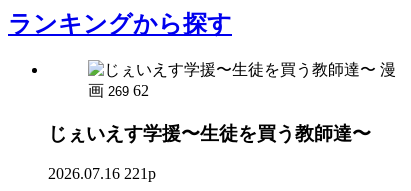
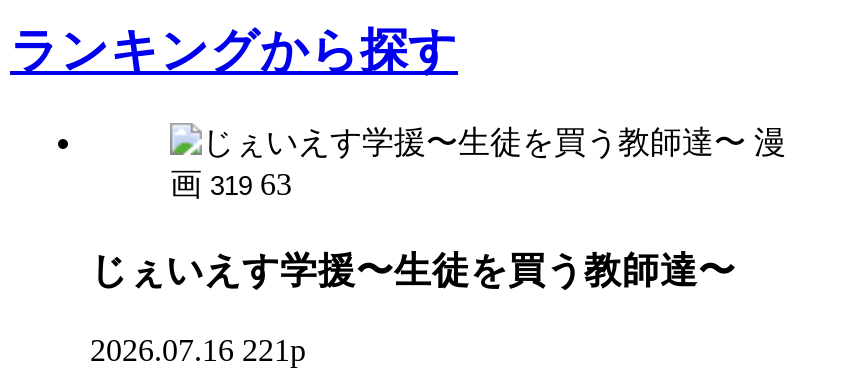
- 画 269 62
+ 画 319 63
